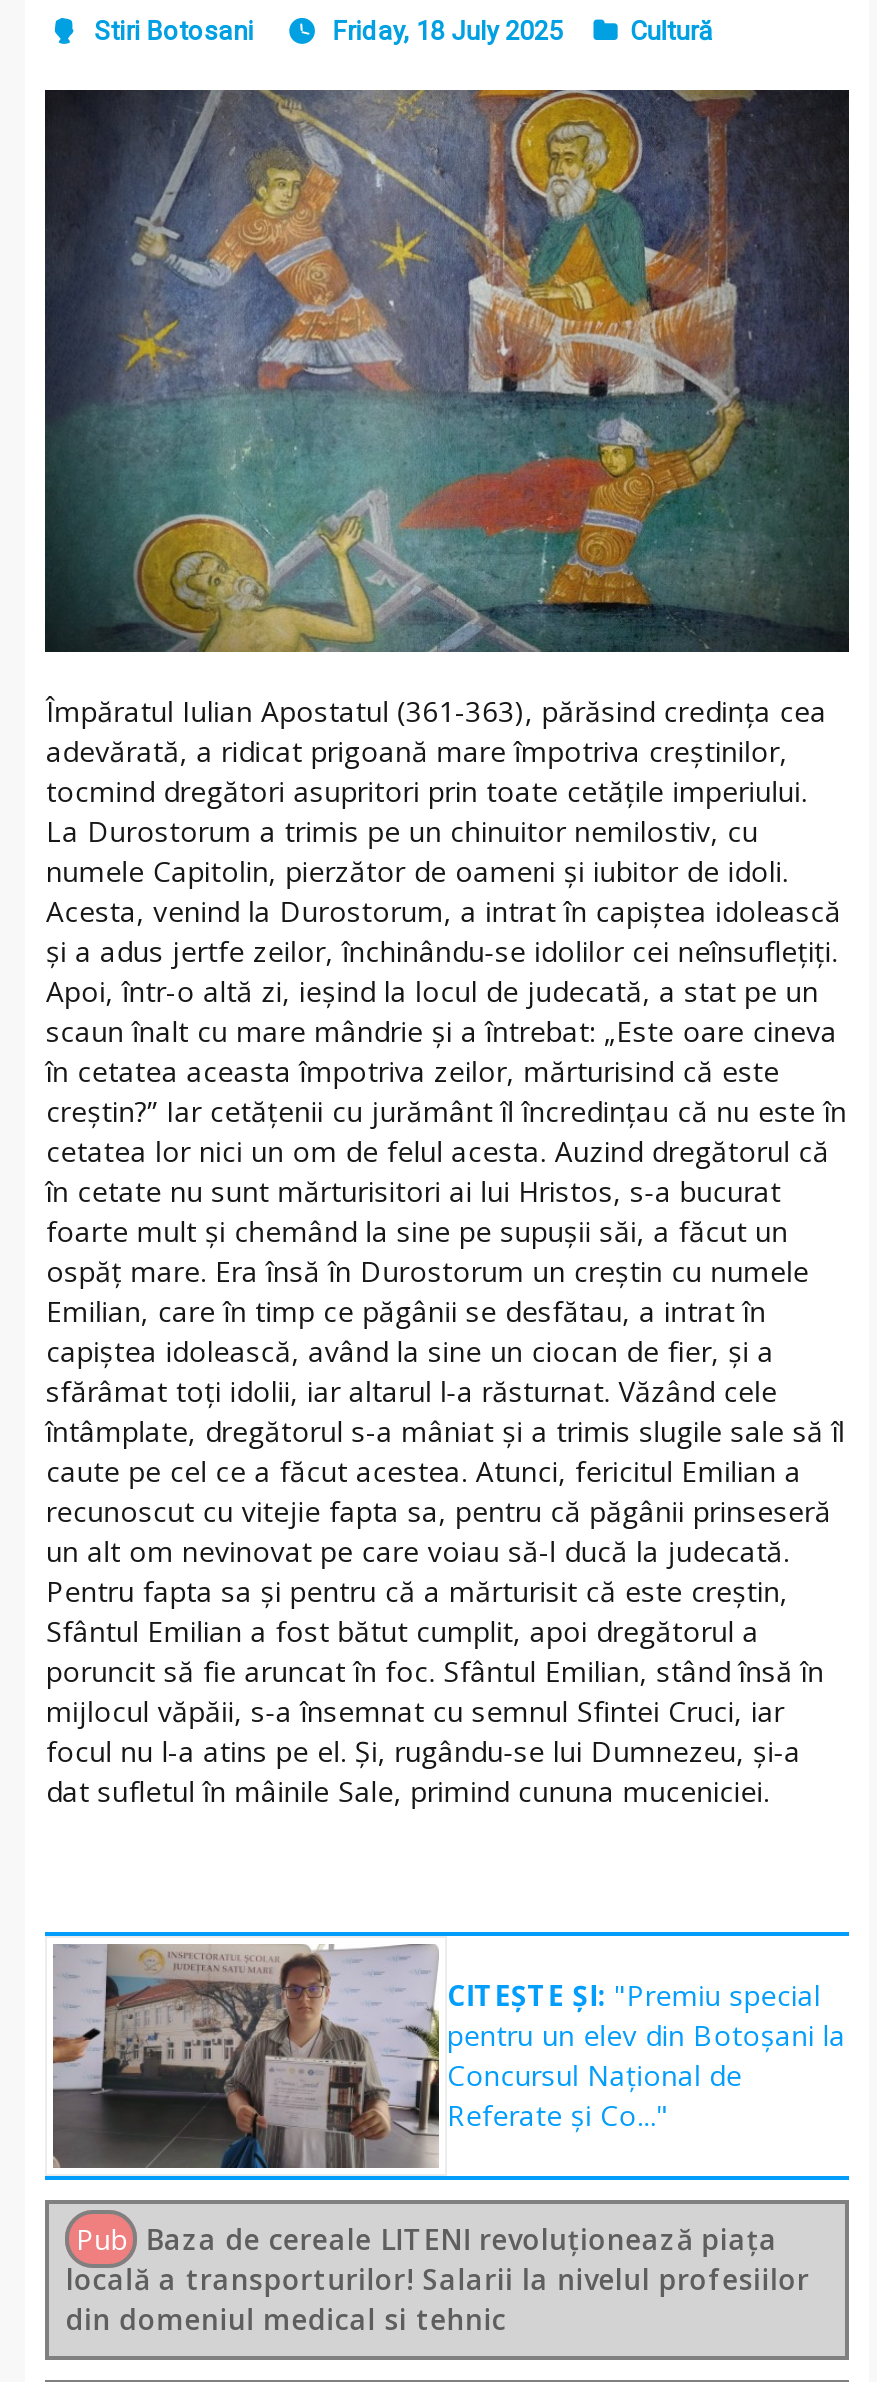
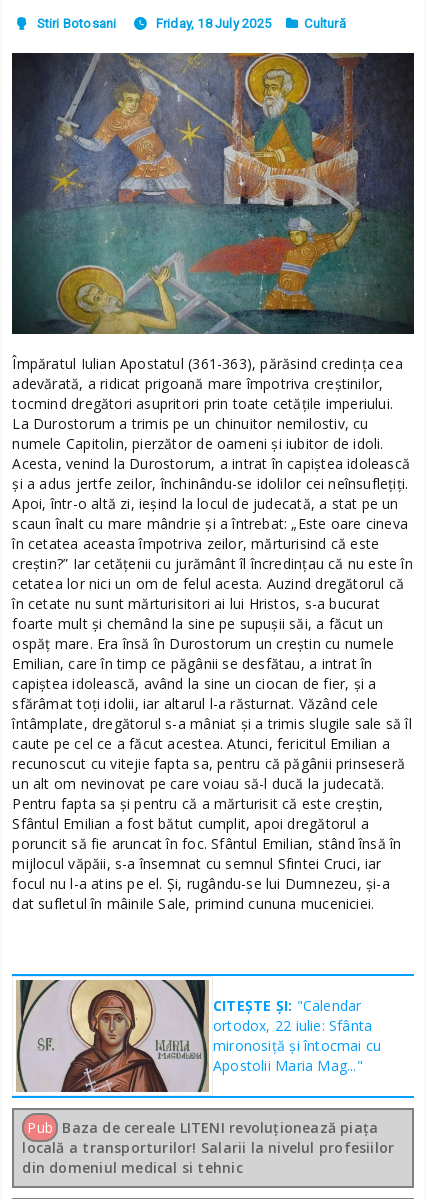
- [image]
- CITEȘTE ȘI: "Premiu special
- pentru un elev din Botoșani la
- Concursul Național de
- Referate și Co..."
+ [image]
+ CITEȘTE ȘI: "Calendar
+ ortodox, 22 iulie: Sfânta
+ mironosiţă şi întocmai cu
+ Apostolii Maria Mag..."
